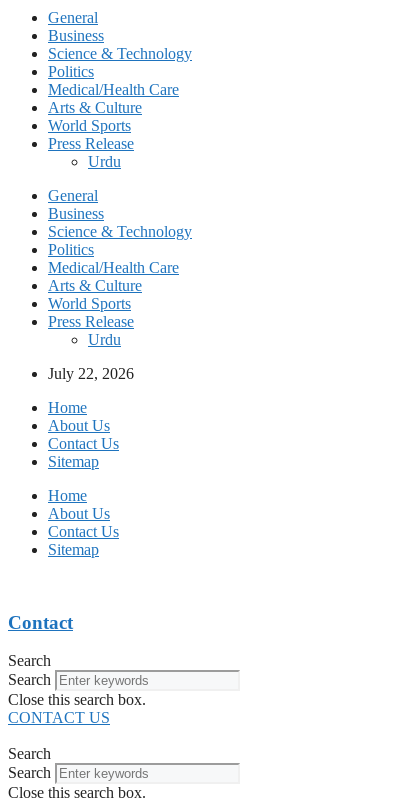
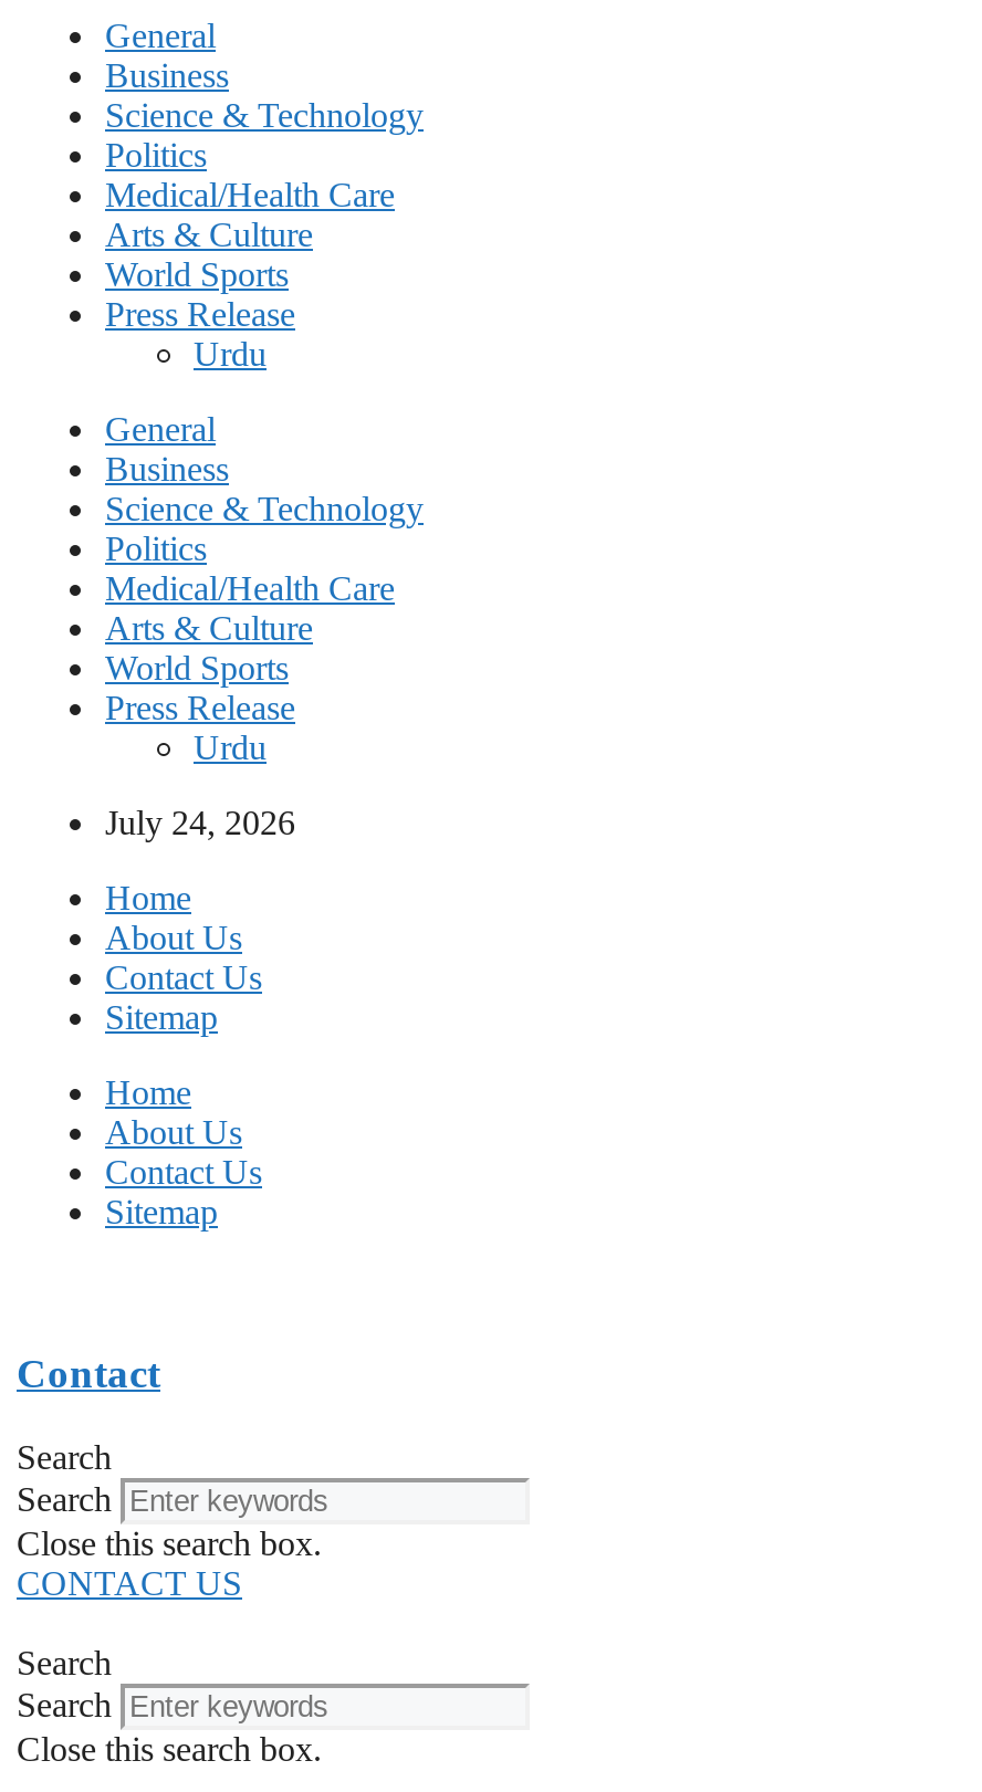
- July 22, 2026
+ July 24, 2026
